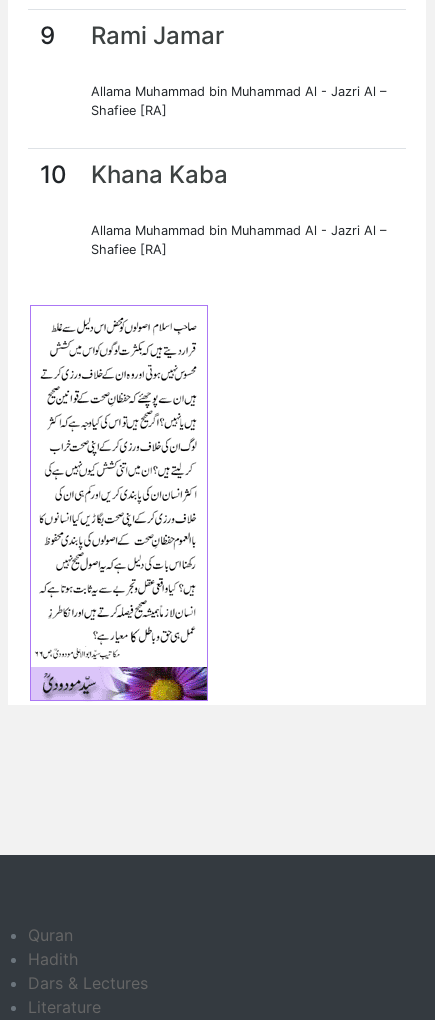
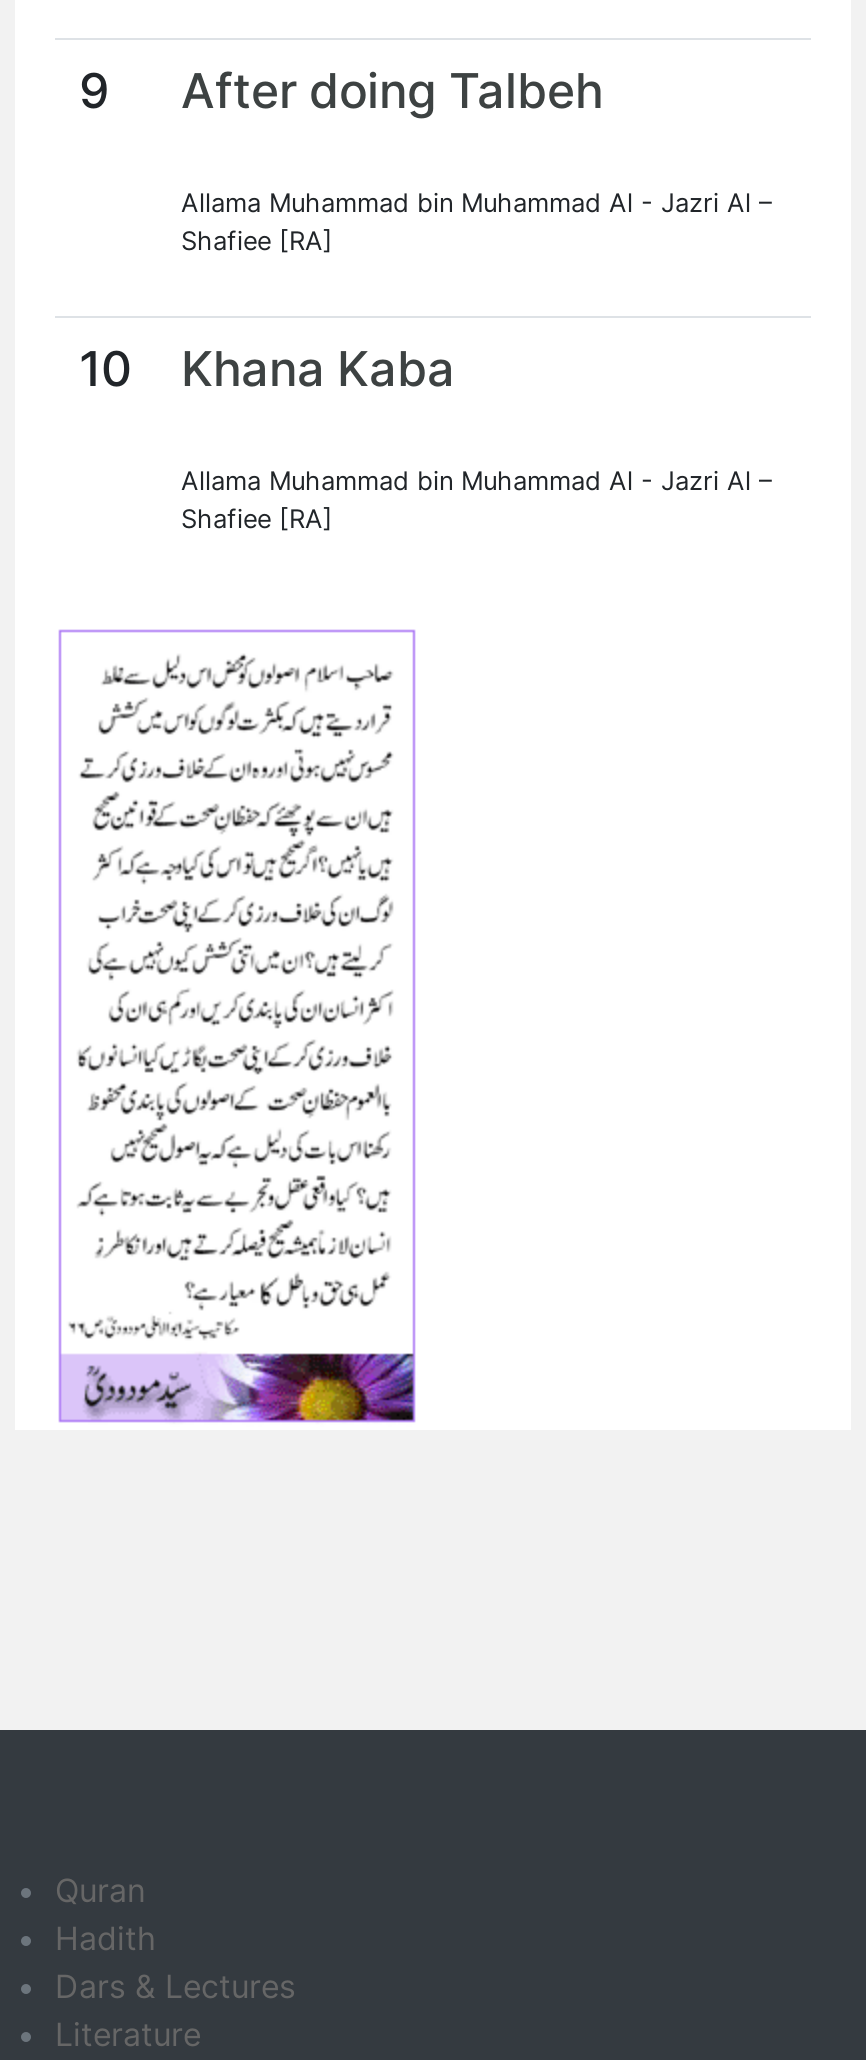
- Rami Jamar
+ After doing Talbeh
